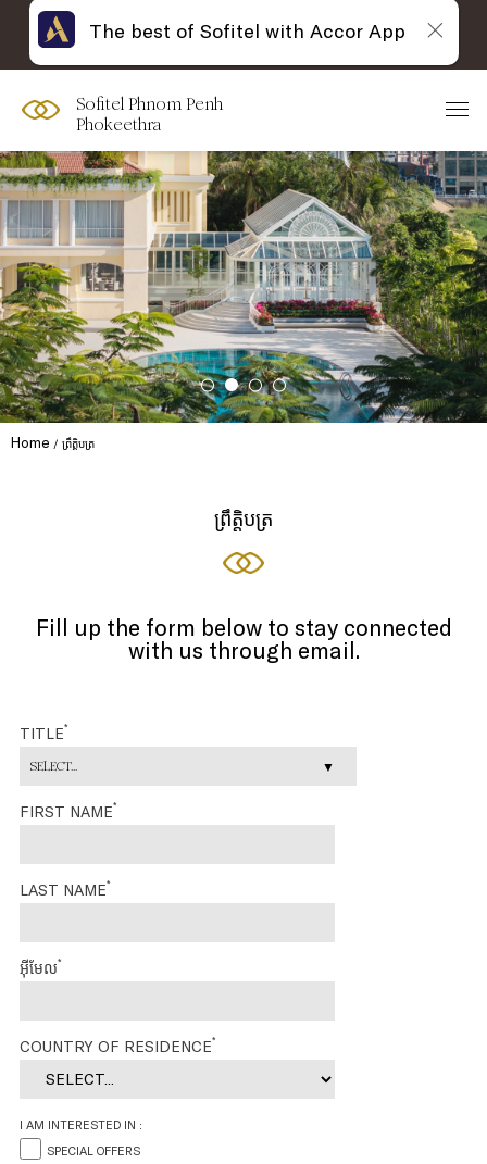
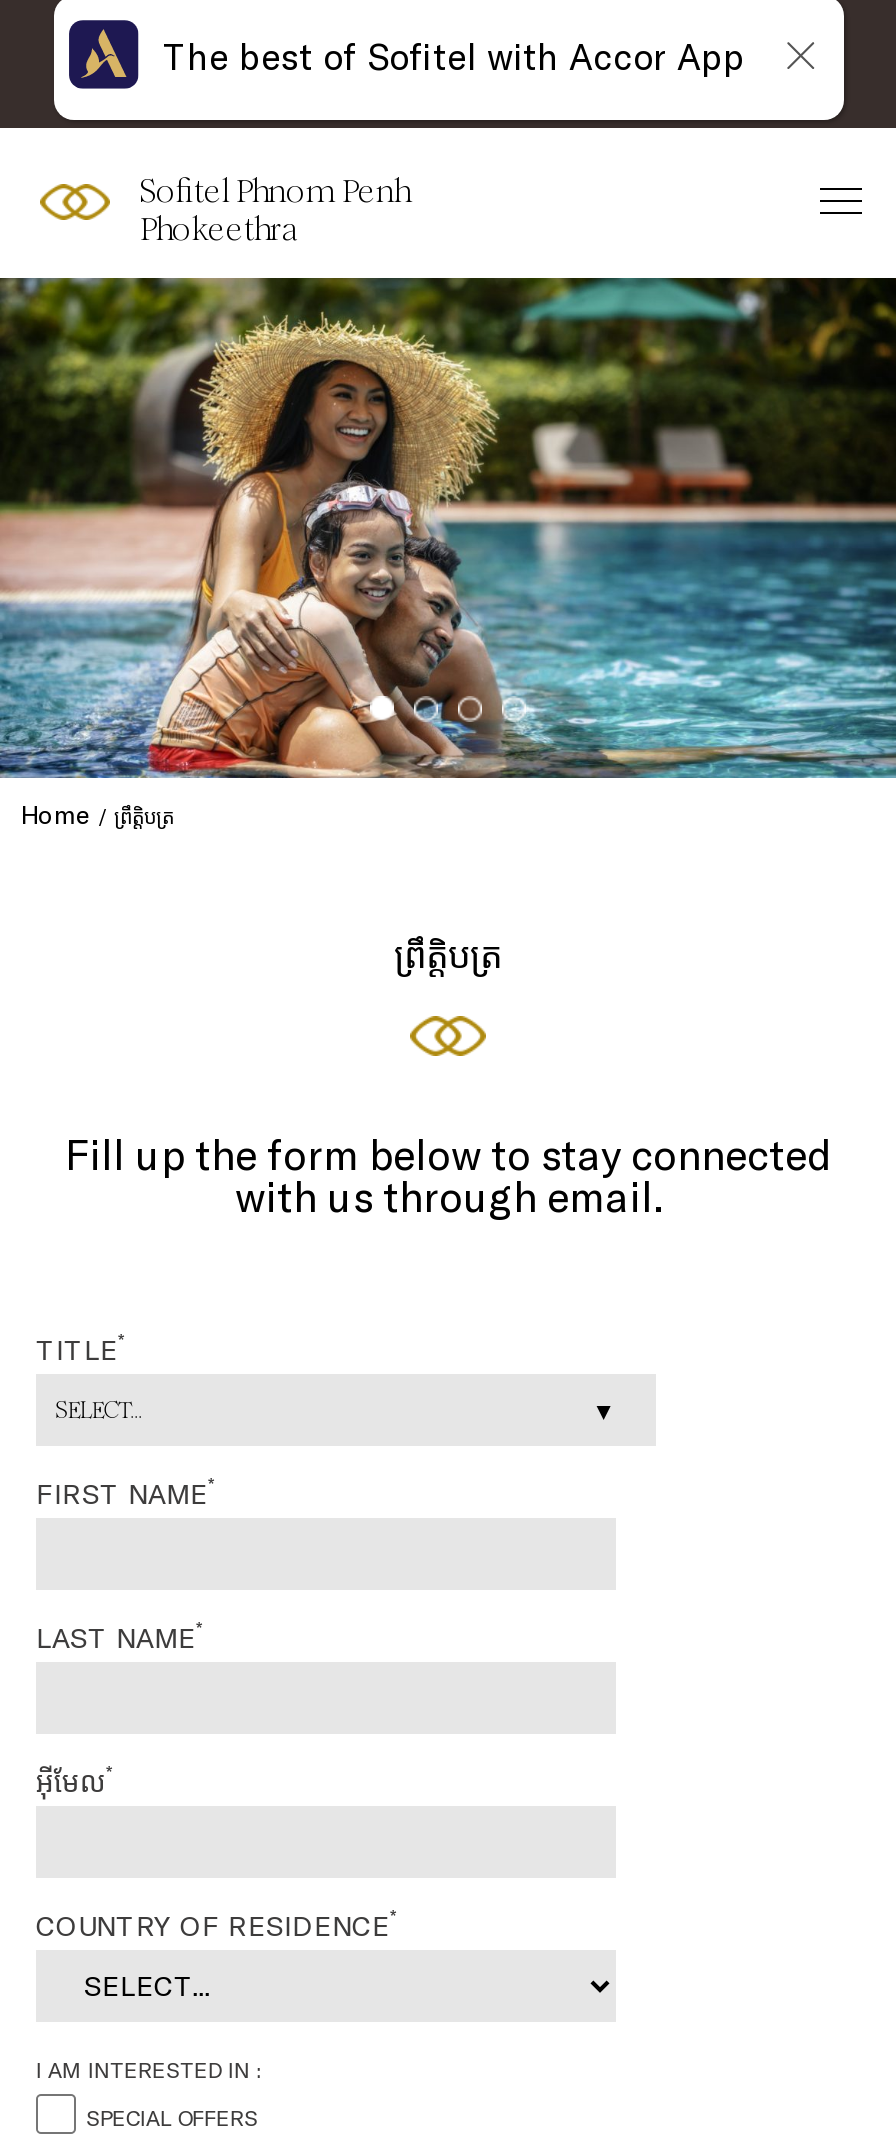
- [image]
+ [image]
